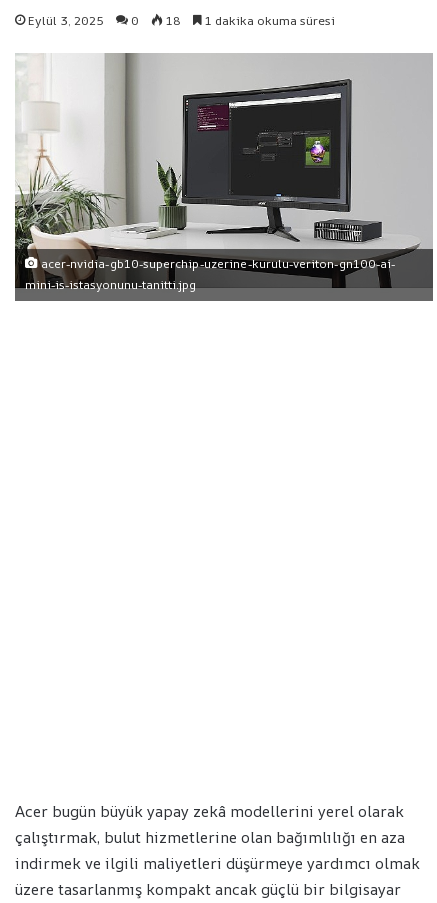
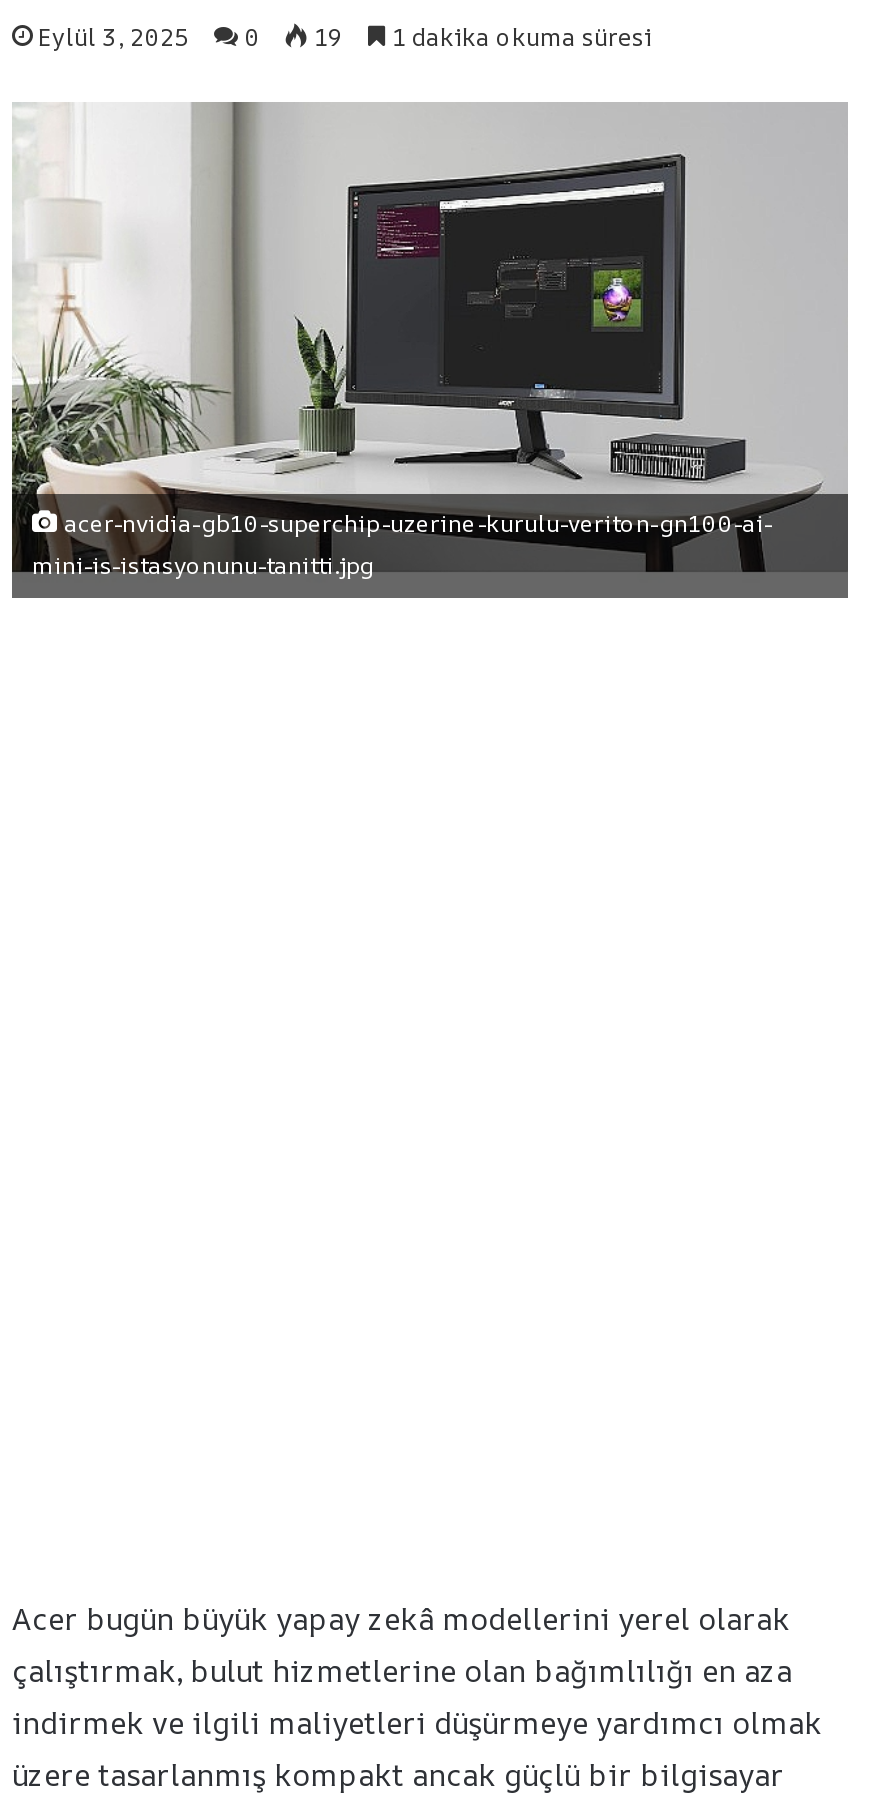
- Eylül 3, 2025 0 18 1 dakika okuma süresi
+ Eylül 3, 2025 0 19 1 dakika okuma süresi
